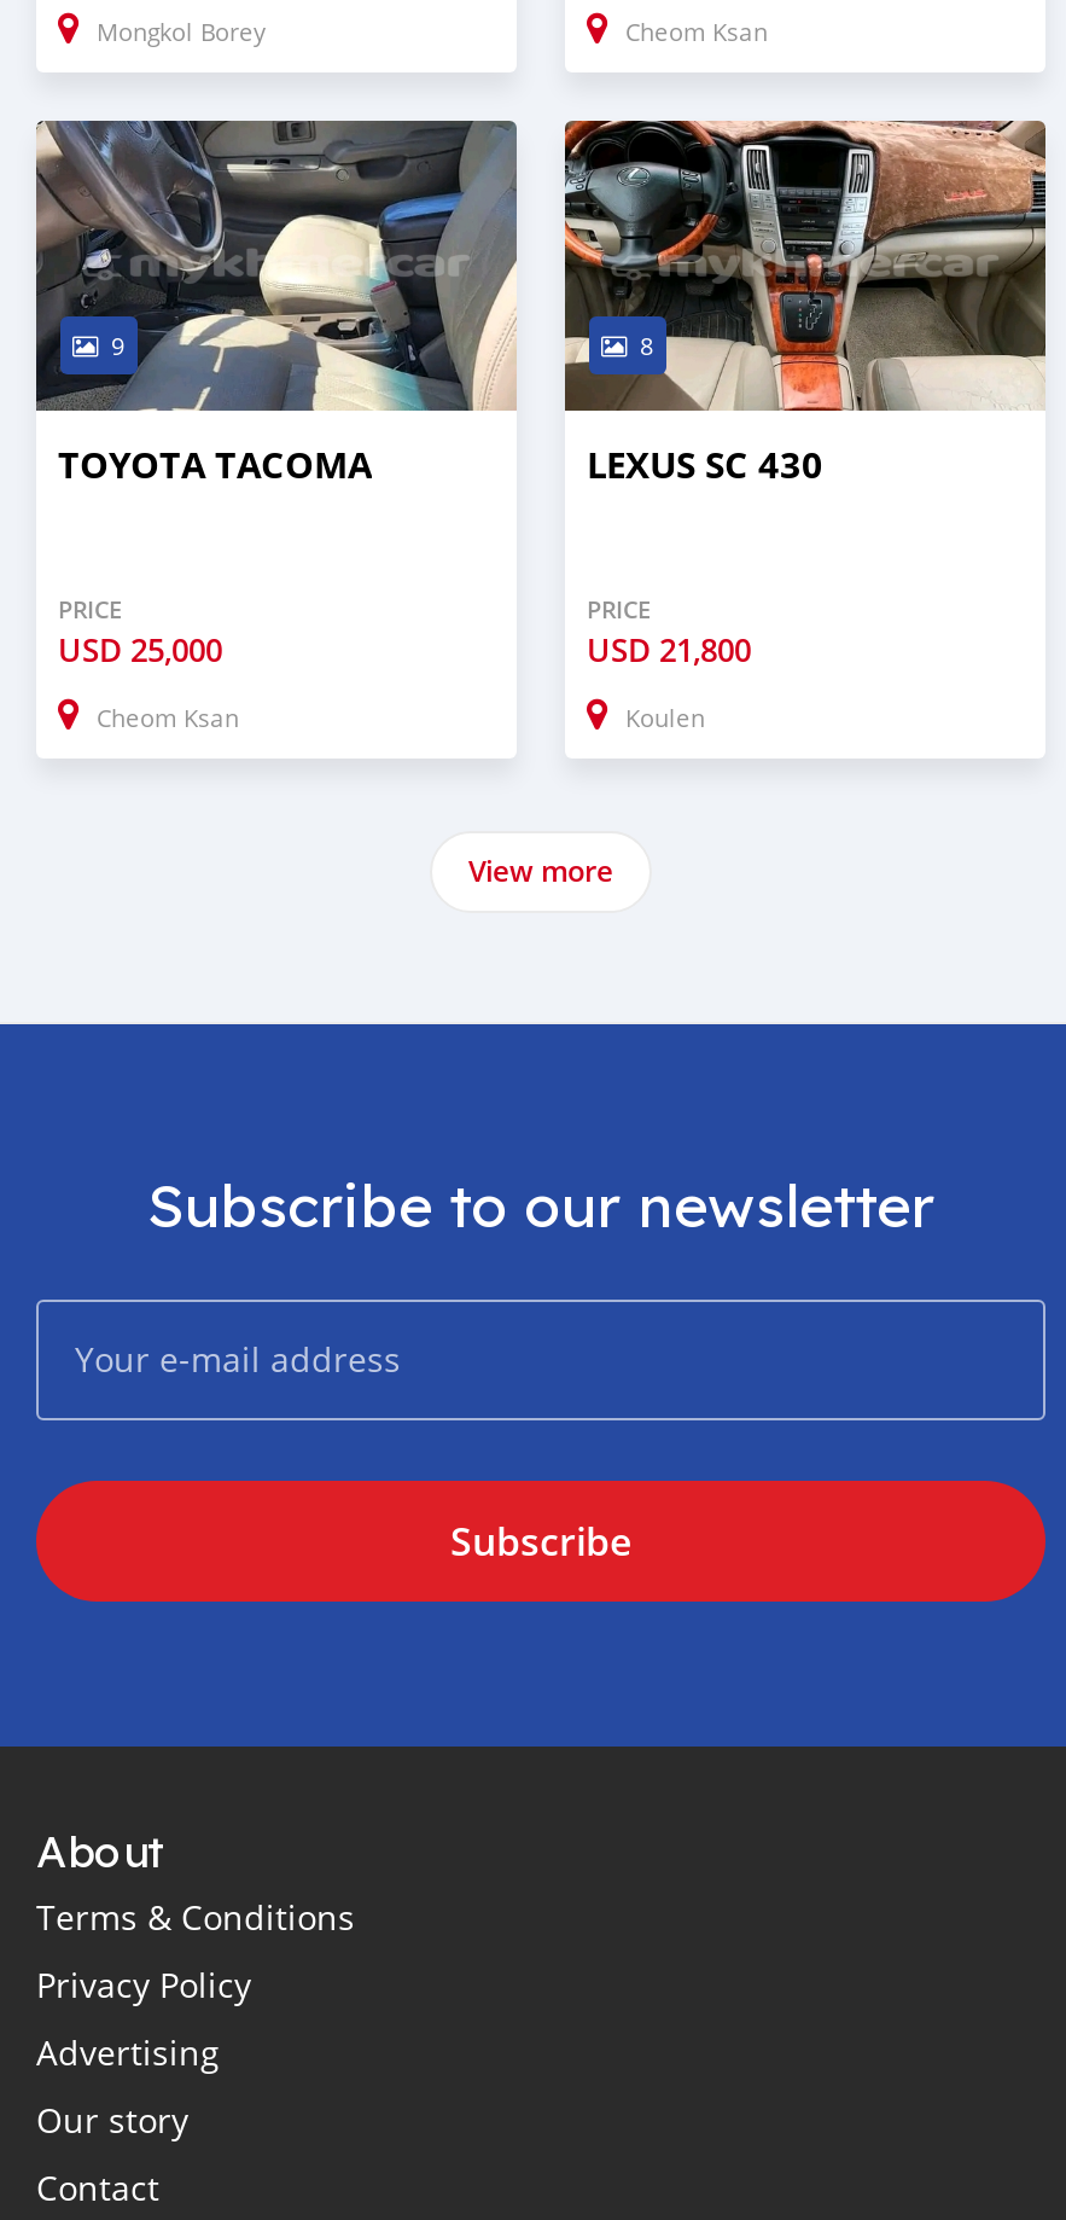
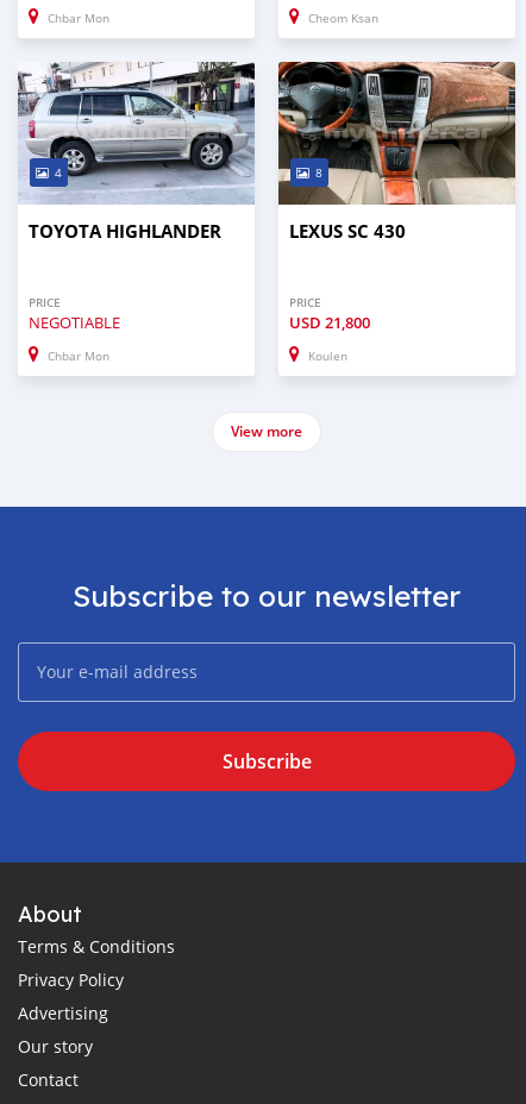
- Mongkol Borey
+ Chbar Mon

- [image]
- 9
+ [image]
+ 4

- TOYOTA TACOMA
+ TOYOTA HIGHLANDER

- USD 25,000
+ NEGOTIABLE

- Cheom Ksan
+ Chbar Mon
